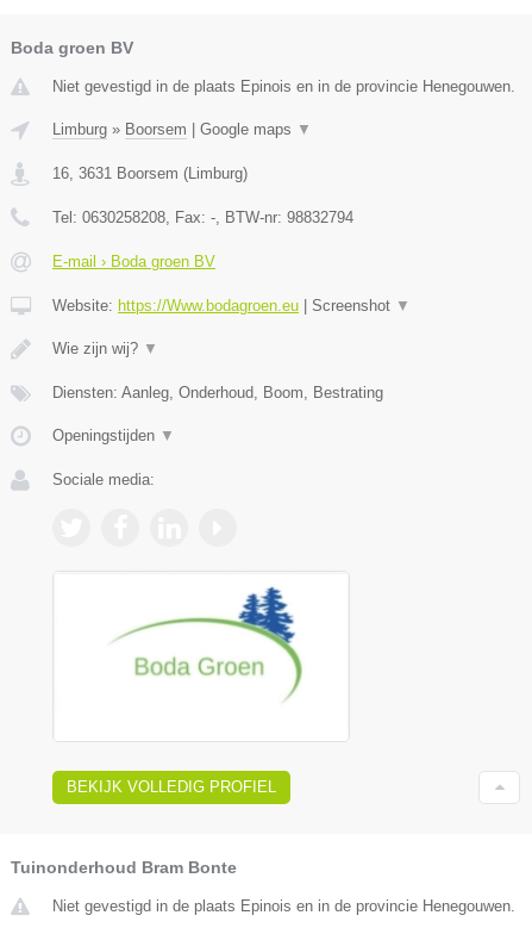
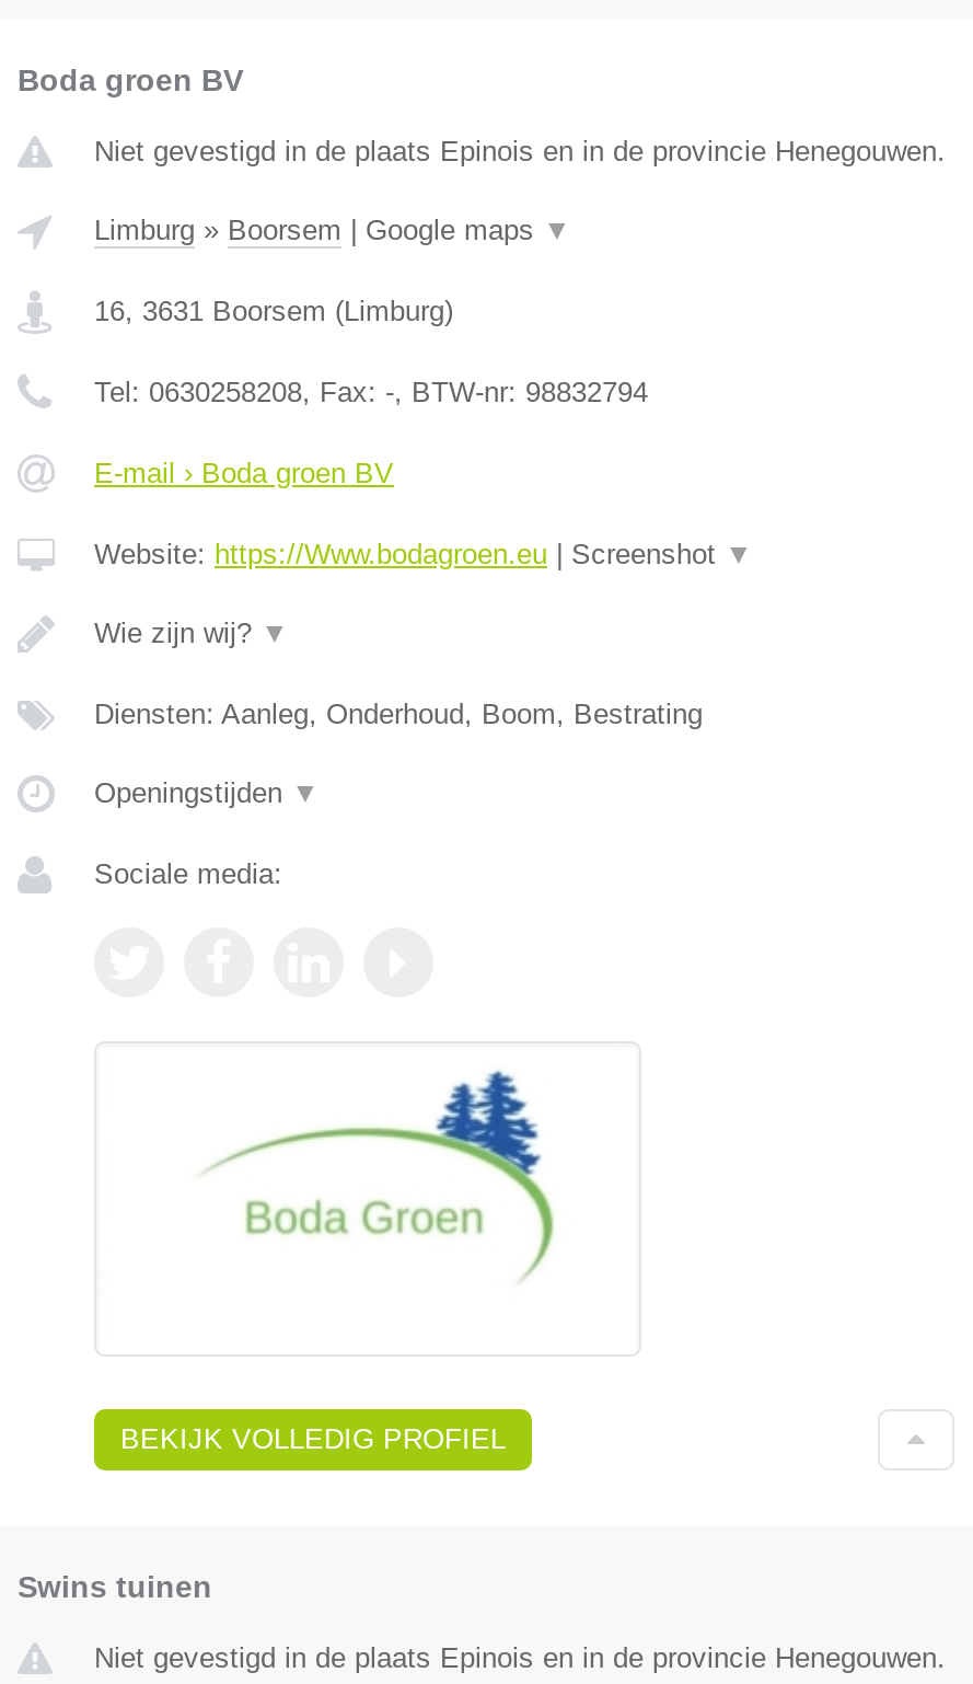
- Tuinonderhoud Bram Bonte
+ Swins tuinen
